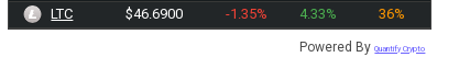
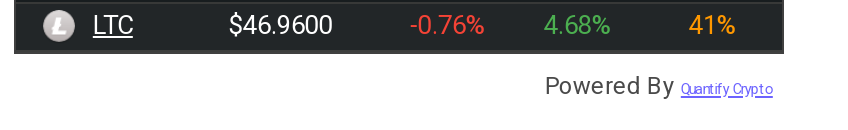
- $46.6900
+ $46.9600

- -1.35%
+ -0.76%

- 4.33%
+ 4.68%

- 36%
+ 41%
